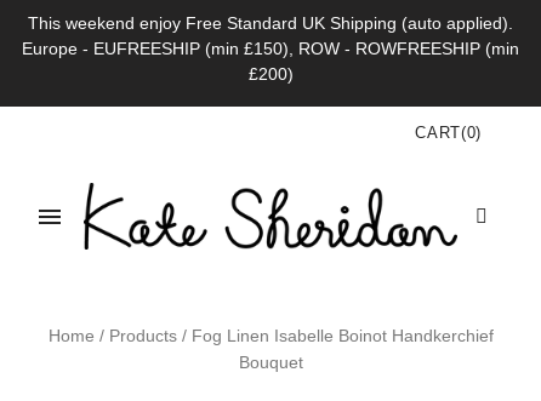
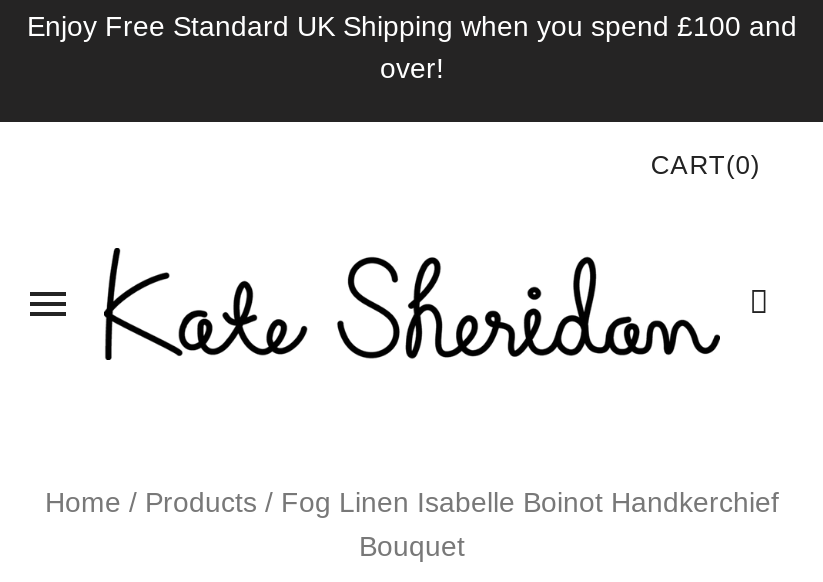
- This weekend enjoy Free Standard UK Shipping (auto applied).
- Europe - EUFREESHIP (min £150), ROW - ROWFREESHIP (min
- £200)
+ Enjoy Free Standard UK Shipping when you spend £100 and
+ over!
